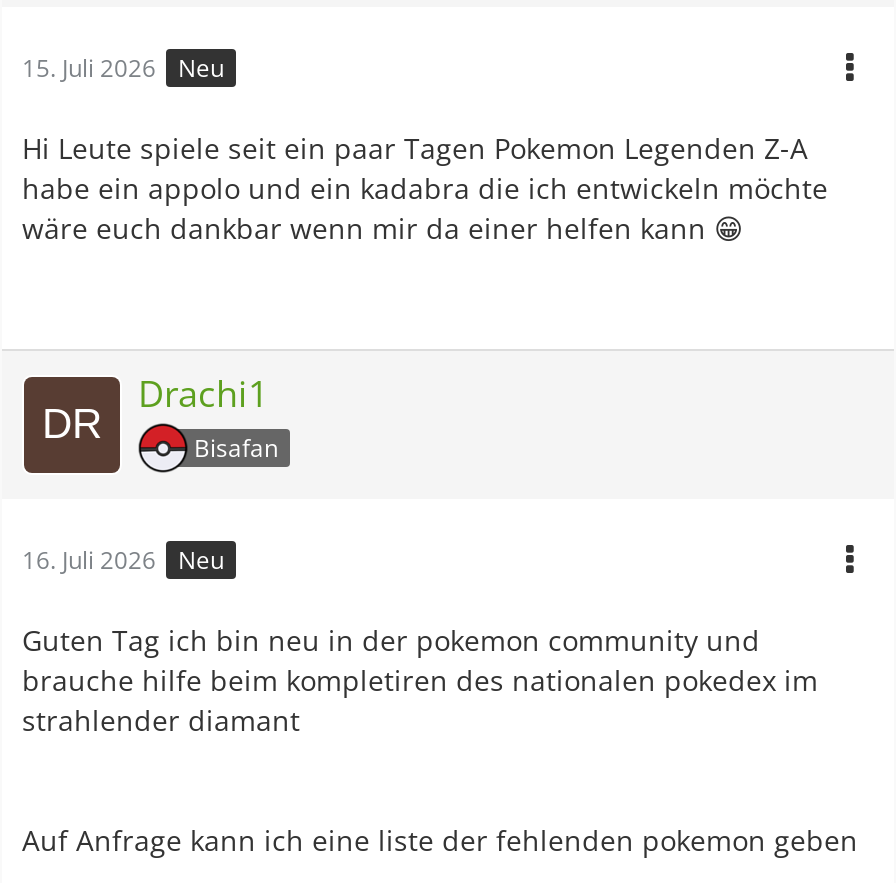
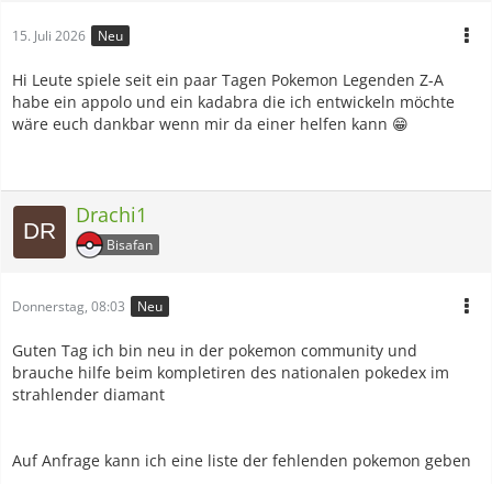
- 16. Juli 2026 Neu
+ Donnerstag, 08:03 Neu
